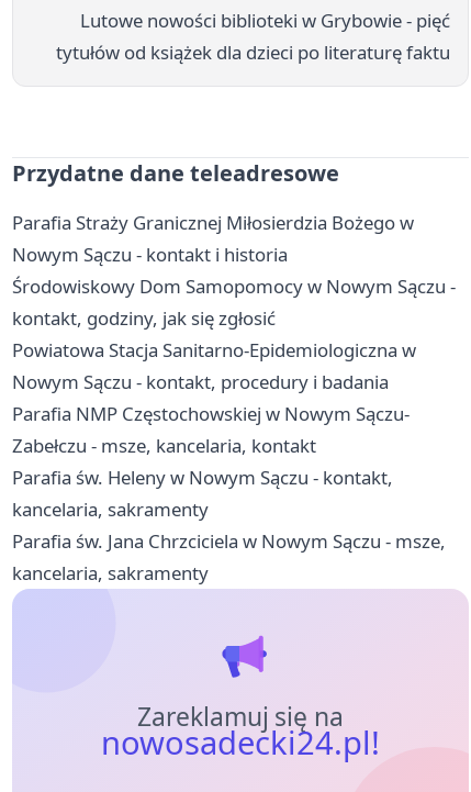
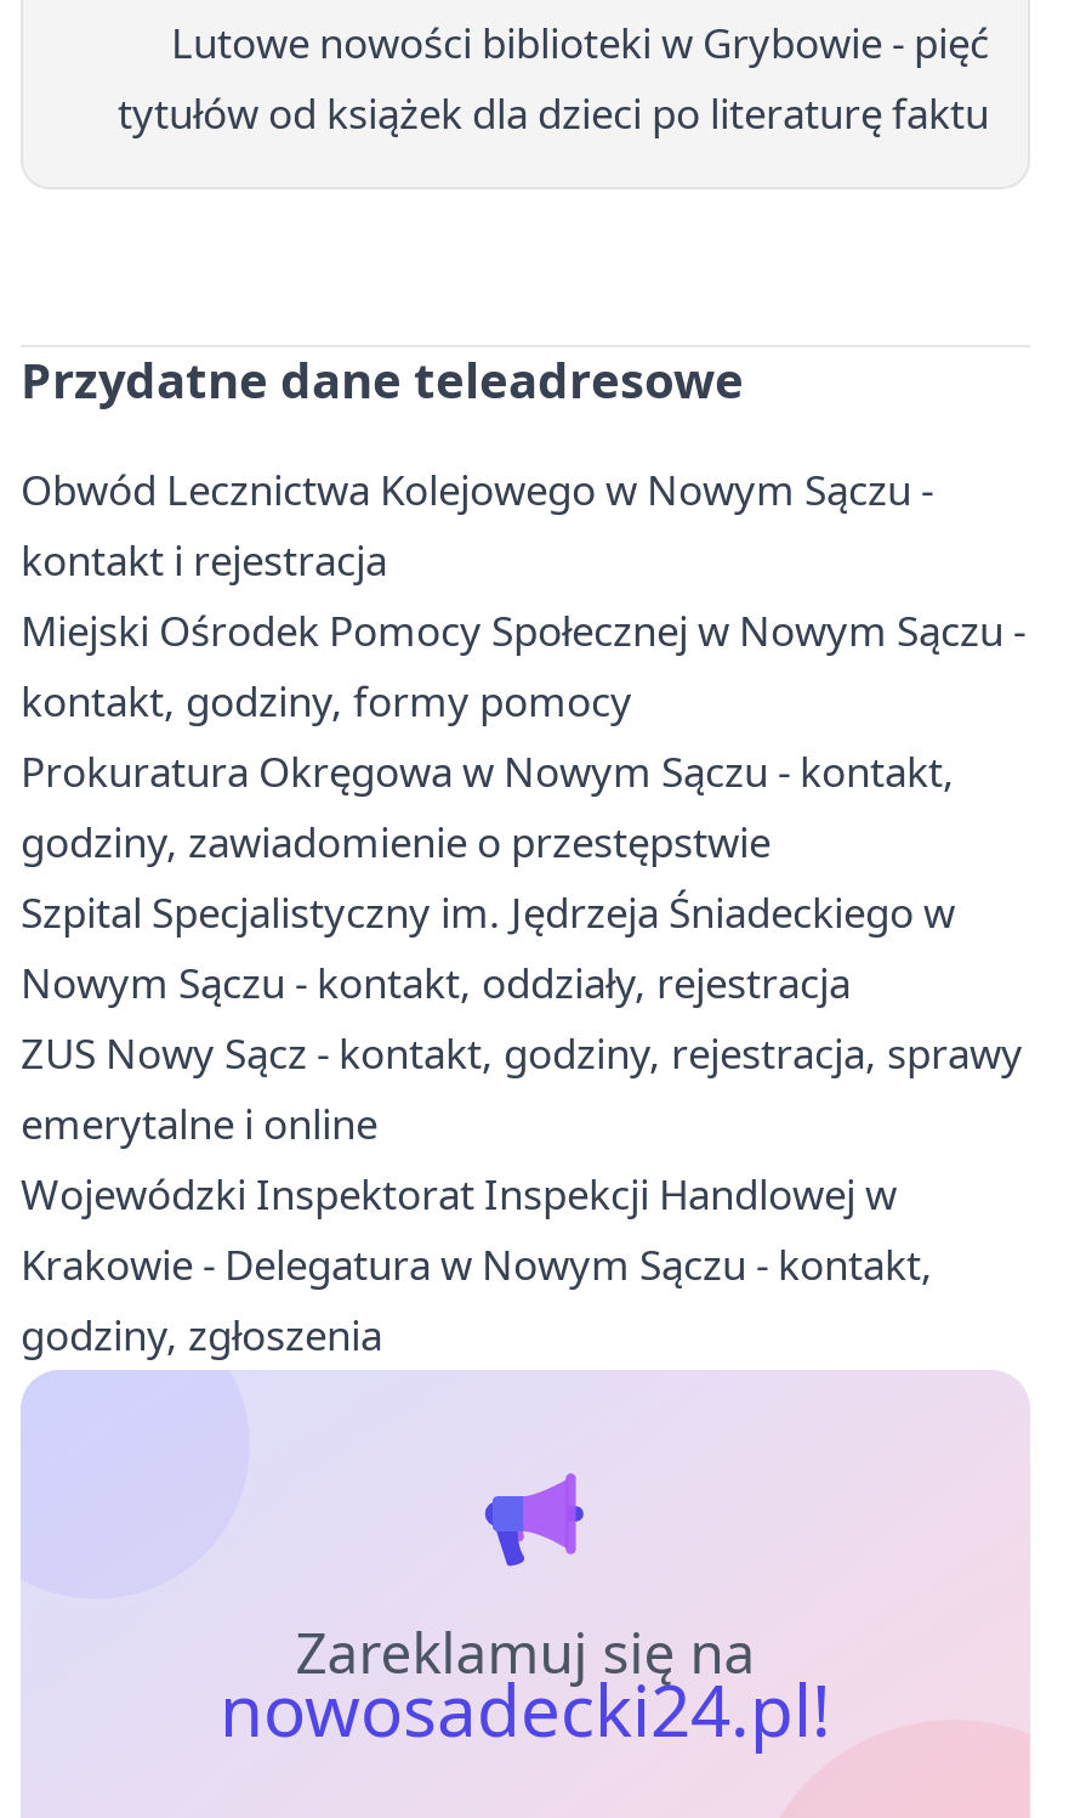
- Parafia Straży Granicznej Miłosierdzia Bożego w
- Nowym Sączu - kontakt i historia
- Środowiskowy Dom Samopomocy w Nowym Sączu -
- kontakt, godziny, jak się zgłosić
- Powiatowa Stacja Sanitarno-Epidemiologiczna w
- Nowym Sączu - kontakt, procedury i badania
- Parafia NMP Częstochowskiej w Nowym Sączu-
- Zabełczu - msze, kancelaria, kontakt
- Parafia św. Heleny w Nowym Sączu - kontakt,
- kancelaria, sakramenty
- Parafia św. Jana Chrzciciela w Nowym Sączu - msze,
- kancelaria, sakramenty
+ Obwód Lecznictwa Kolejowego w Nowym Sączu -
+ kontakt i rejestracja
+ Miejski Ośrodek Pomocy Społecznej w Nowym Sączu -
+ kontakt, godziny, formy pomocy
+ Prokuratura Okręgowa w Nowym Sączu - kontakt,
+ godziny, zawiadomienie o przestępstwie
+ Szpital Specjalistyczny im. Jędrzeja Śniadeckiego w
+ Nowym Sączu - kontakt, oddziały, rejestracja
+ ZUS Nowy Sącz - kontakt, godziny, rejestracja, sprawy
+ emerytalne i online
+ Wojewódzki Inspektorat Inspekcji Handlowej w
+ Krakowie - Delegatura w Nowym Sączu - kontakt,
+ godziny, zgłoszenia
